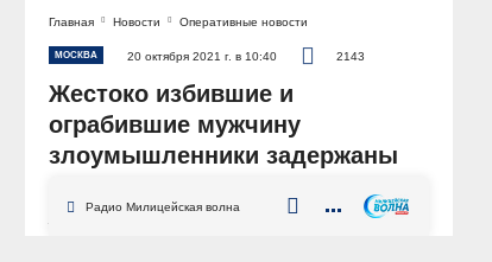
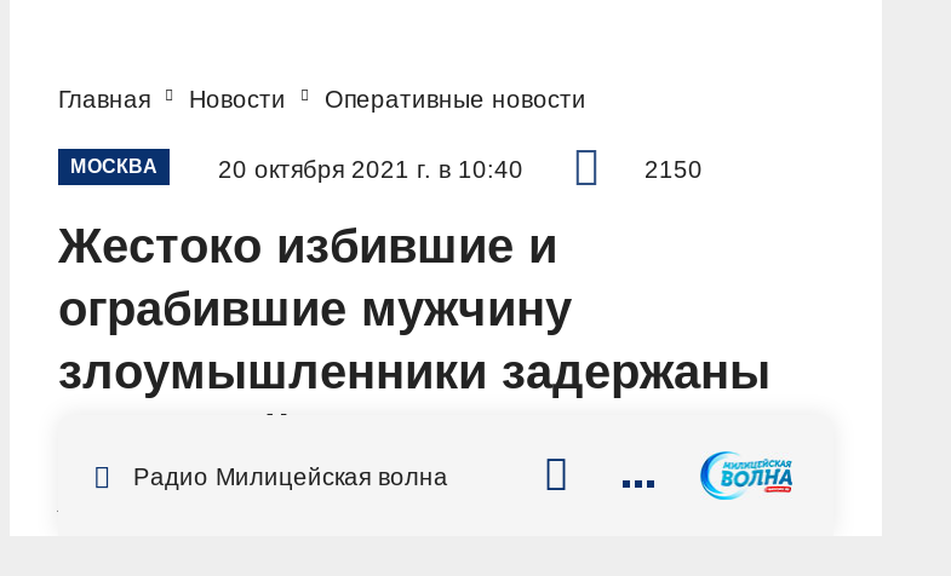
- 2143
+ 2150
